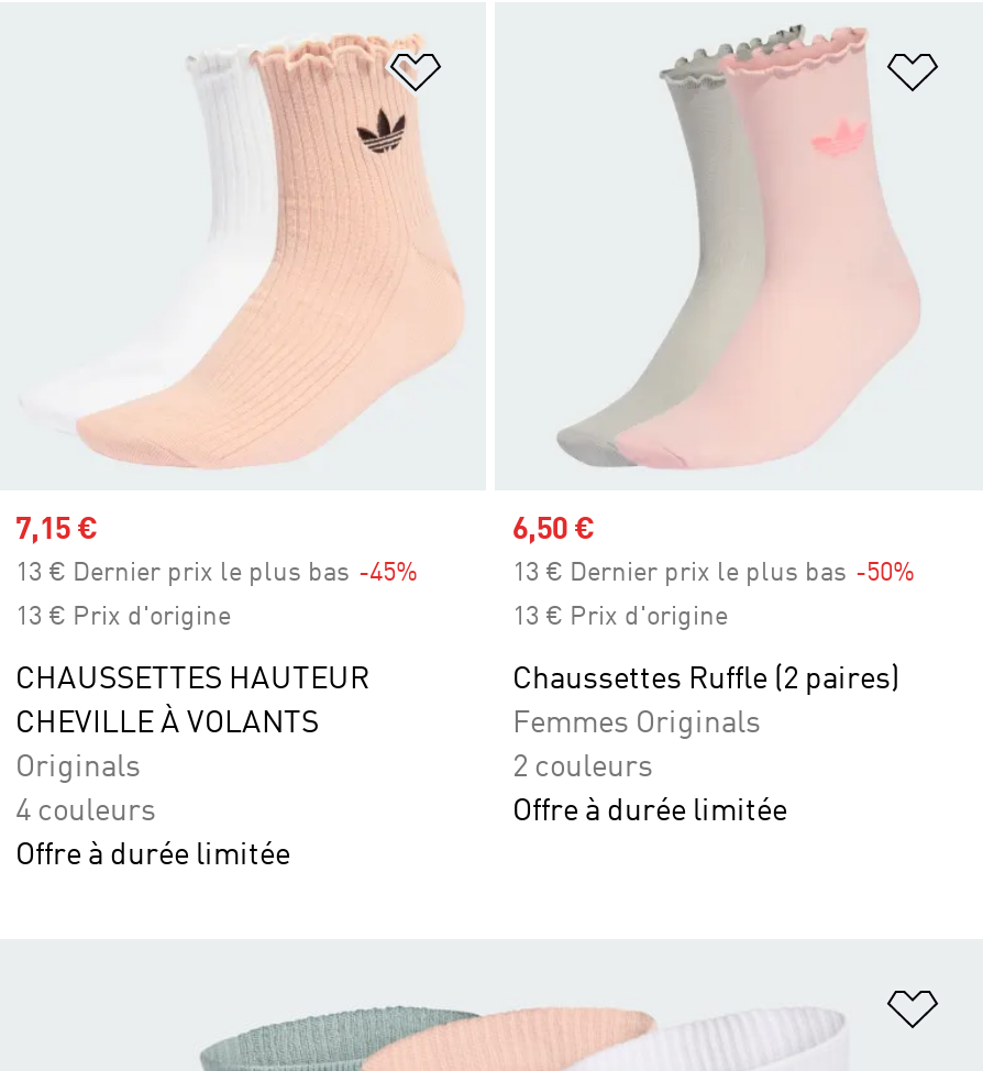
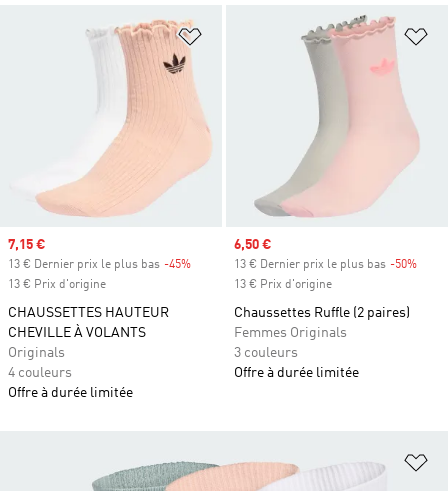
- 2 couleurs
+ 3 couleurs
